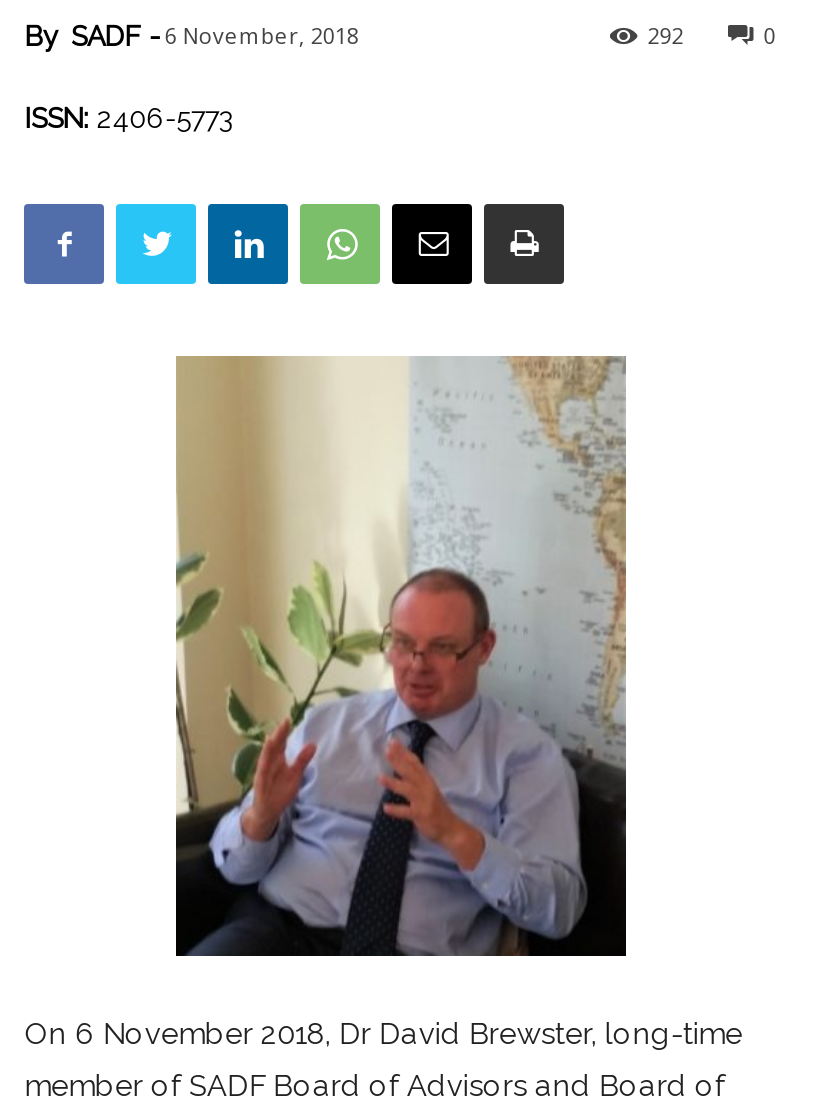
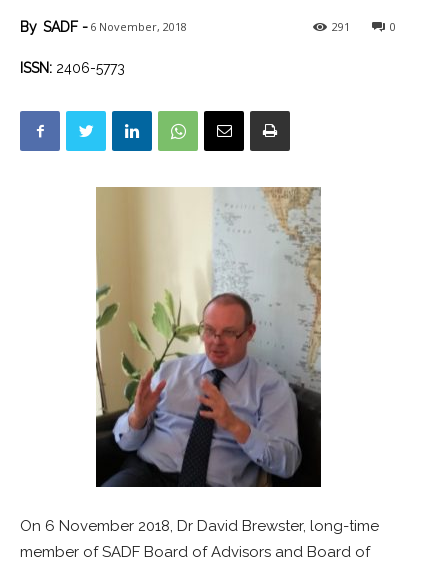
- 292
+ 291
